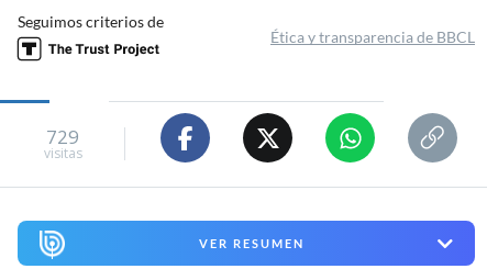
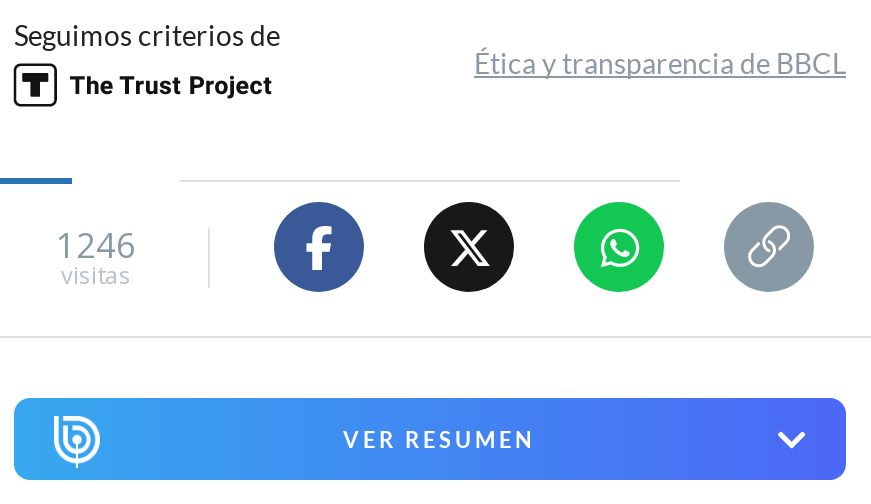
- 729
+ 1246
